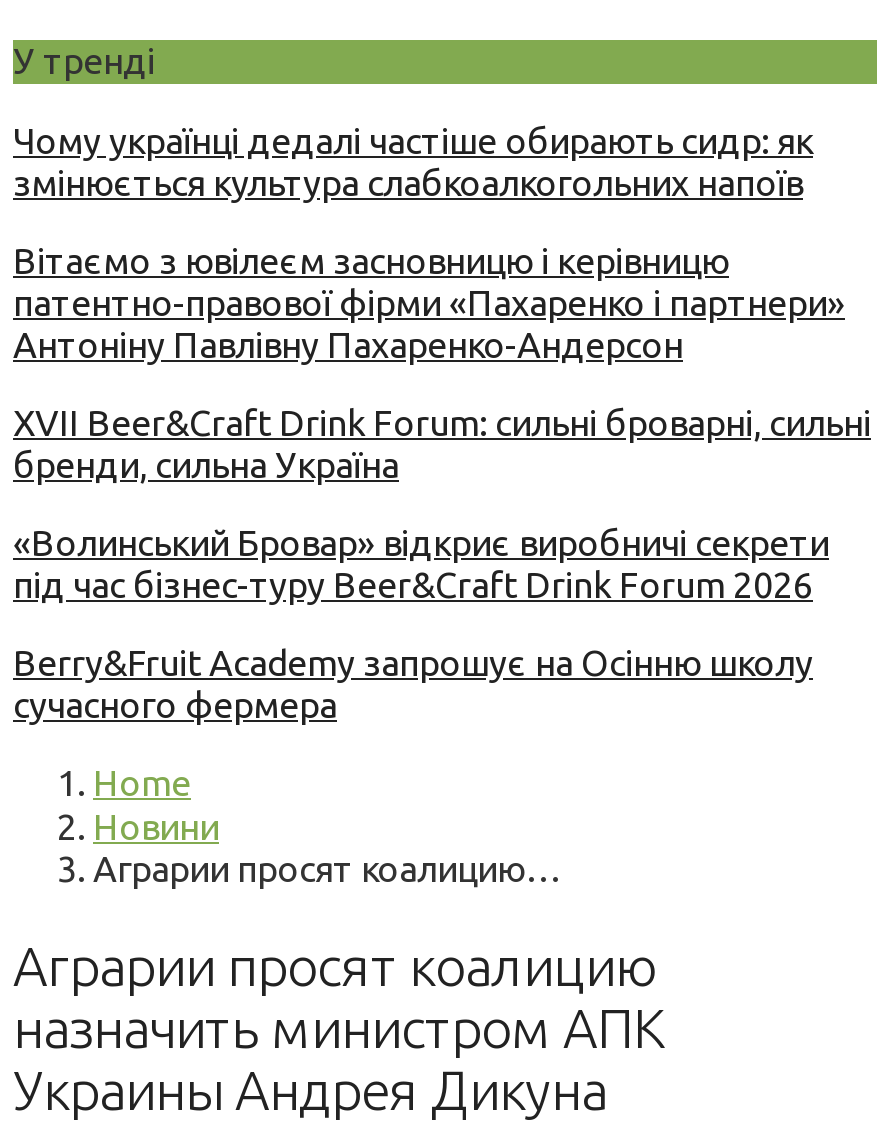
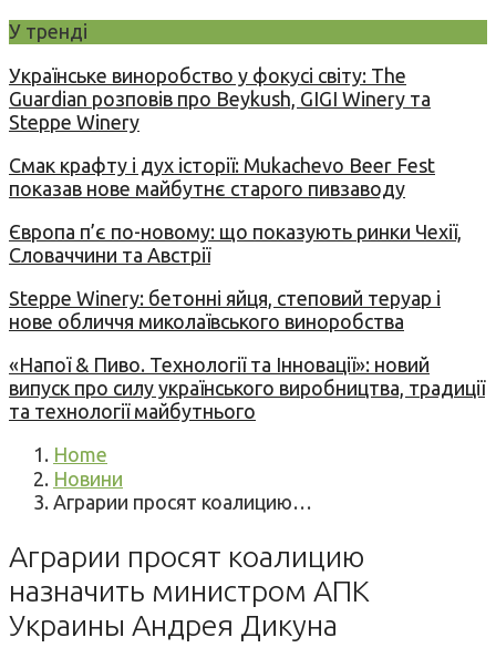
- Чому українці дедалі частіше обирають сидр: як
- змінюється культура слабкоалкогольних напоїв
+ Українське виноробство у фокусі світу: The
+ Guardian розповів про Beykush, GIGI Winery та
+ Steppe Winery

- Вітаємо з ювілеєм засновницю і керівницю
- патентно-правової фірми «Пахаренко і партнери»
- Антоніну Павлівну Пахаренко-Андерсон
+ Смак крафту і дух історії: Mukachevo Beer Fest
+ показав нове майбутнє старого пивзаводу

- XVII Beer&Craft Drink Forum: сильні броварні, сильні
- бренди, сильна Україна
+ Європа п’є по-новому: що показують ринки Чехії,
+ Словаччини та Австрії

- «Волинський Бровар» відкриє виробничі секрети
- під час бізнес-туру Beer&Craft Drink Forum 2026
+ Steppe Winery: бетонні яйця, степовий теруар і
+ нове обличчя миколаївського виноробства

- Berry&Fruit Academy запрошує на Осінню школу
- сучасного фермера
+ «Напої & Пиво. Технології та Інновації»: новий
+ випуск про силу українського виробництва, традиції
+ та технології майбутнього
